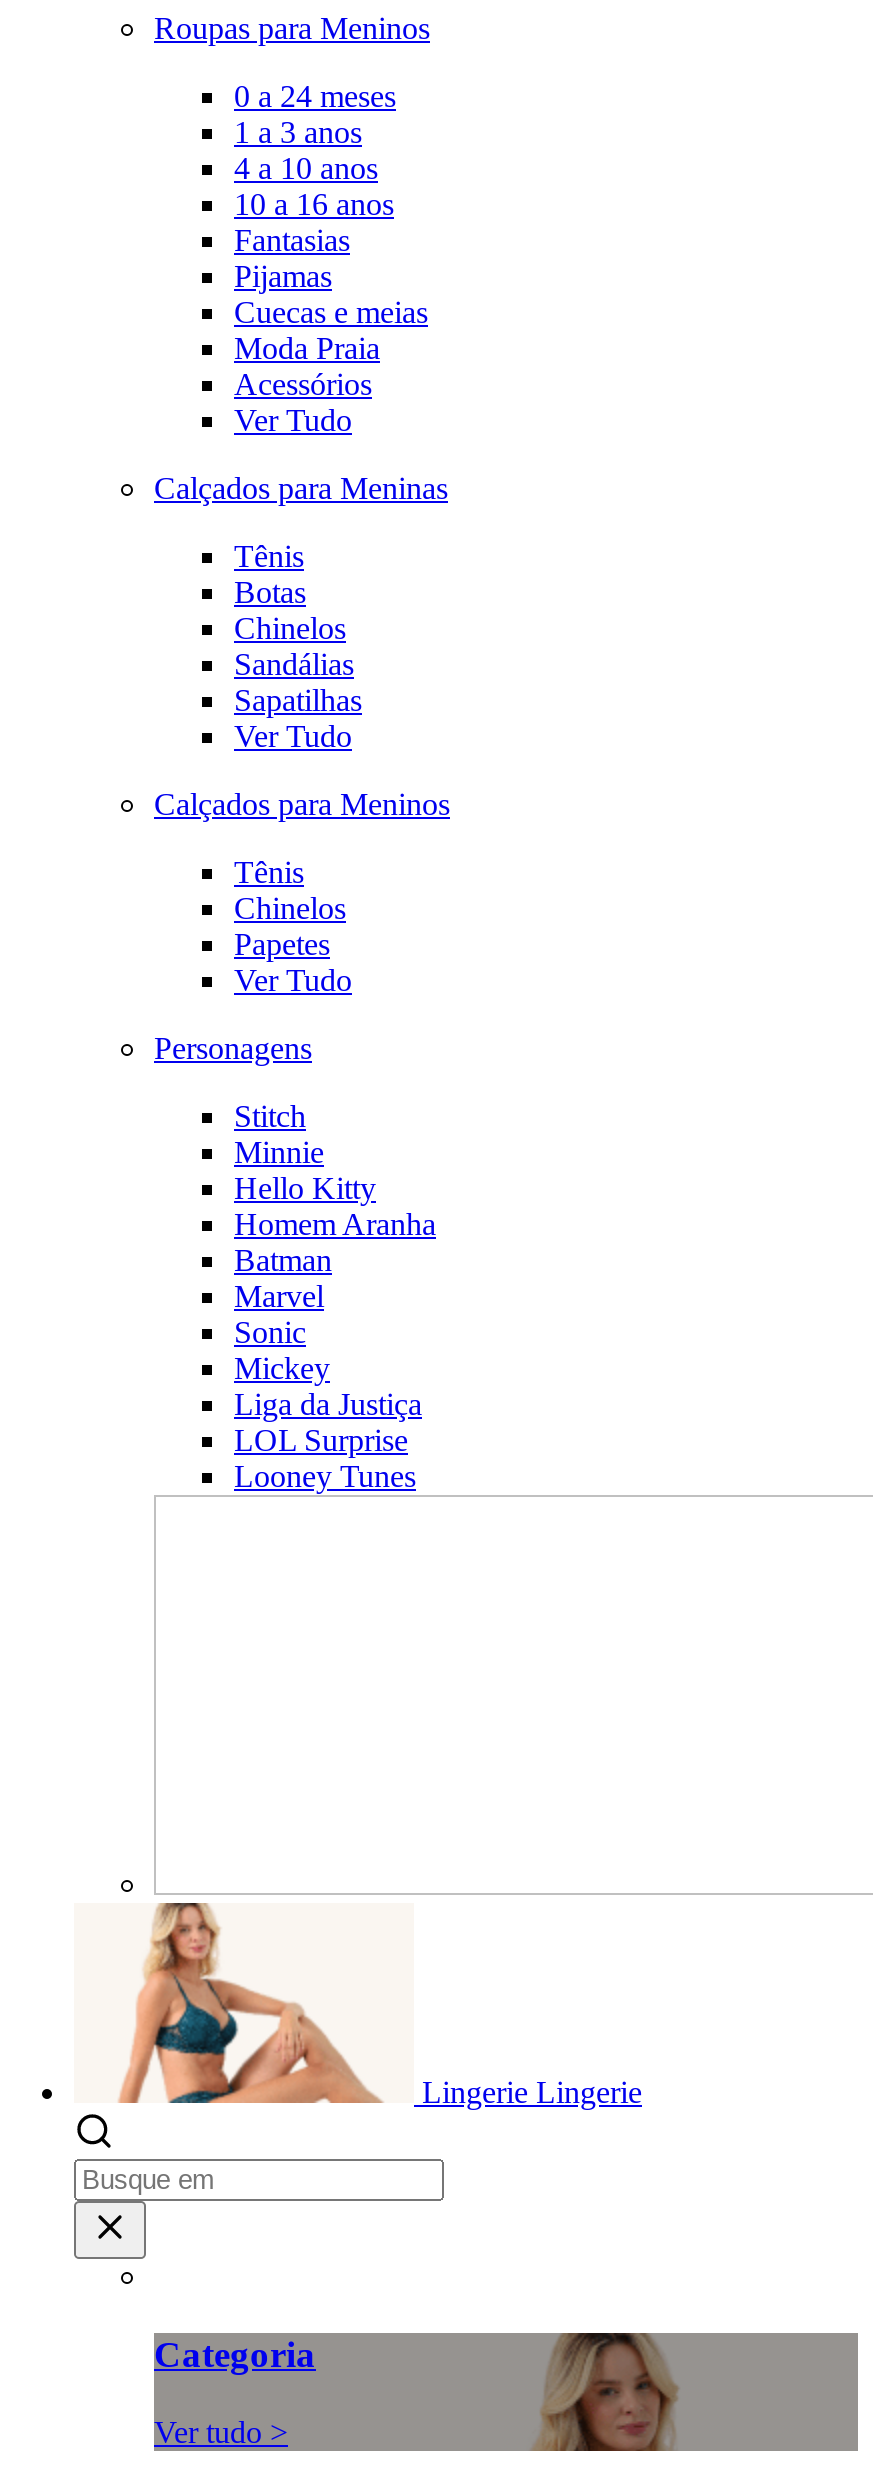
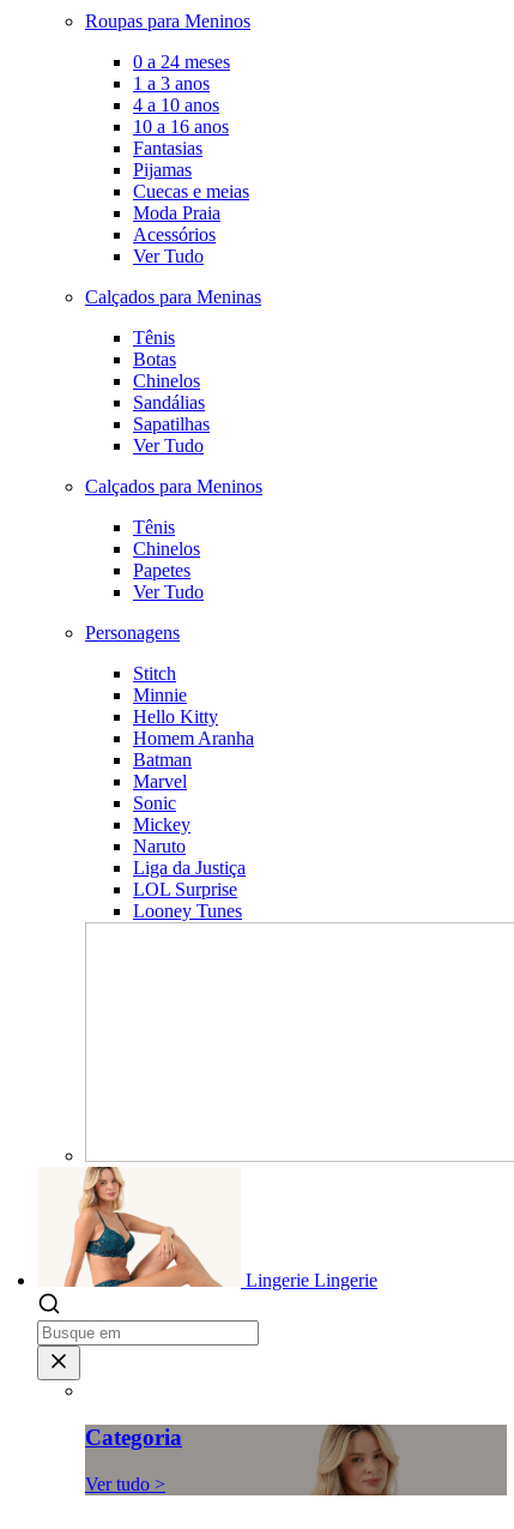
+ Naruto
